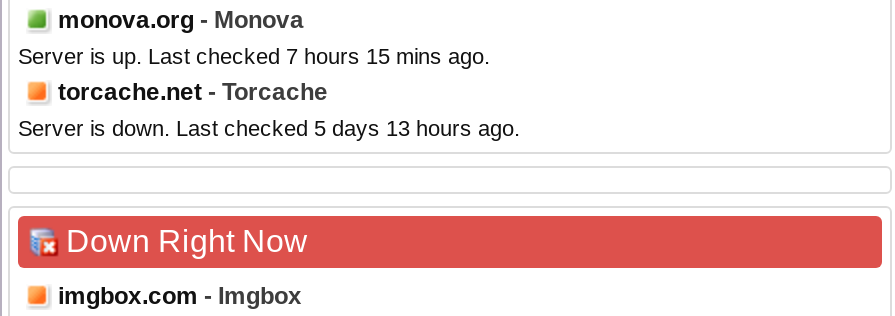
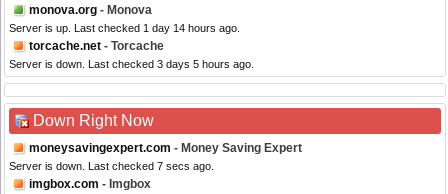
- Server is up. Last checked 7 hours 15 mins ago.
+ Server is up. Last checked 1 day 14 hours ago.

- Server is down. Last checked 5 days 13 hours ago.
+ Server is down. Last checked 3 days 5 hours ago.

+ moneysavingexpert.com - Money Saving Expert
+ Server is down. Last checked 7 secs ago.
